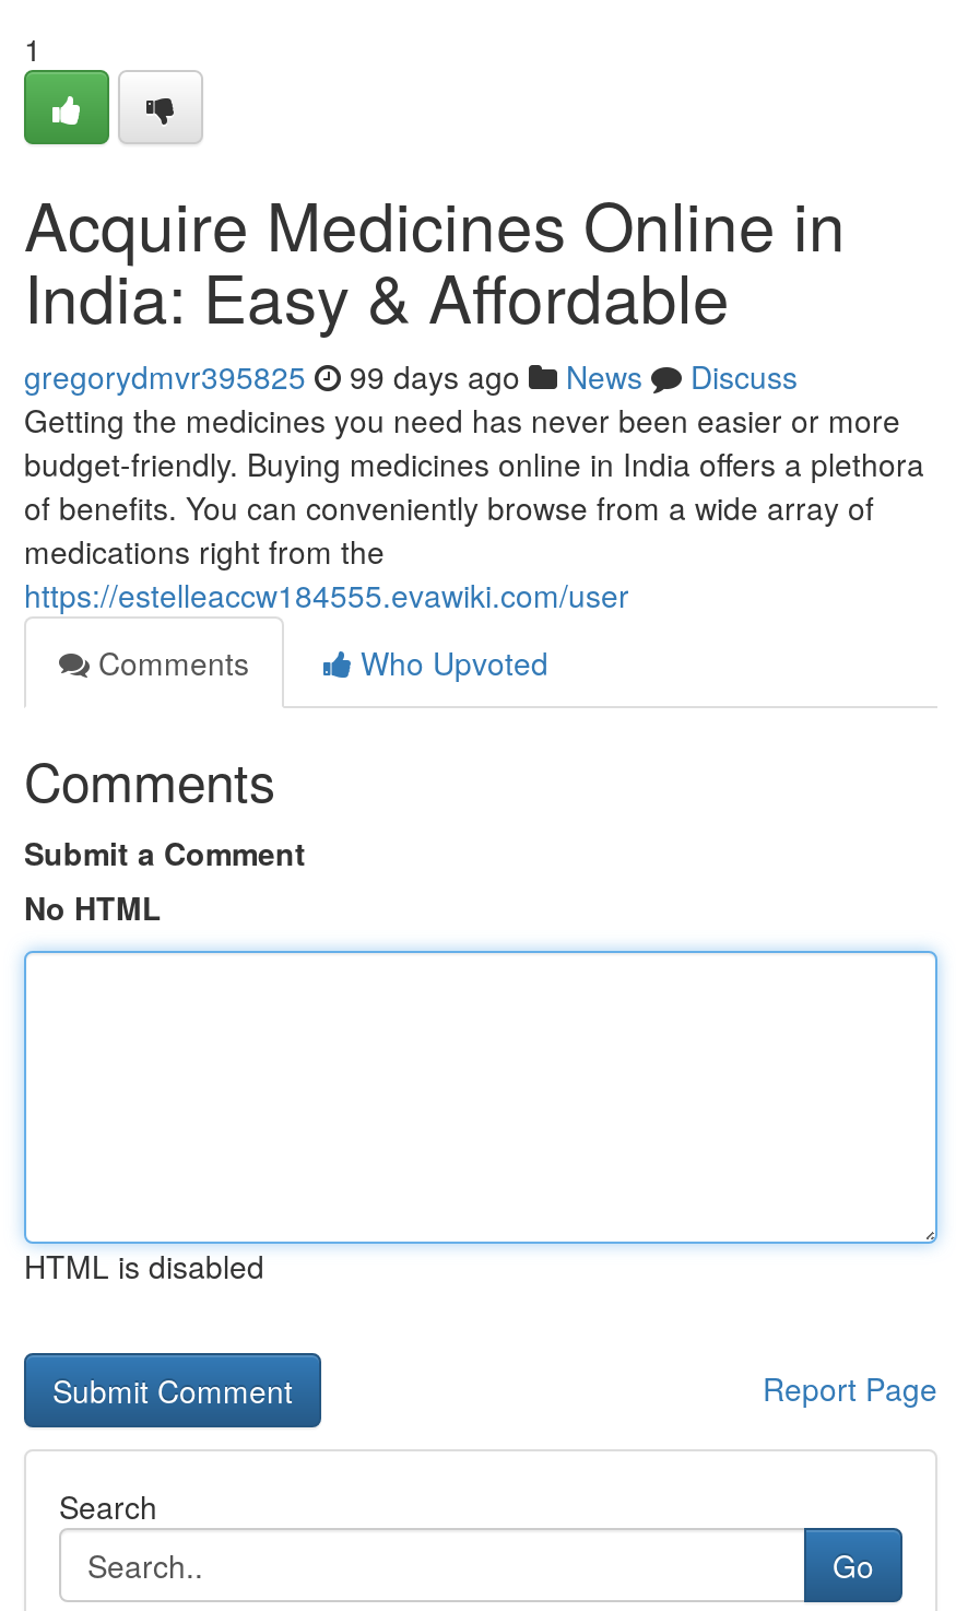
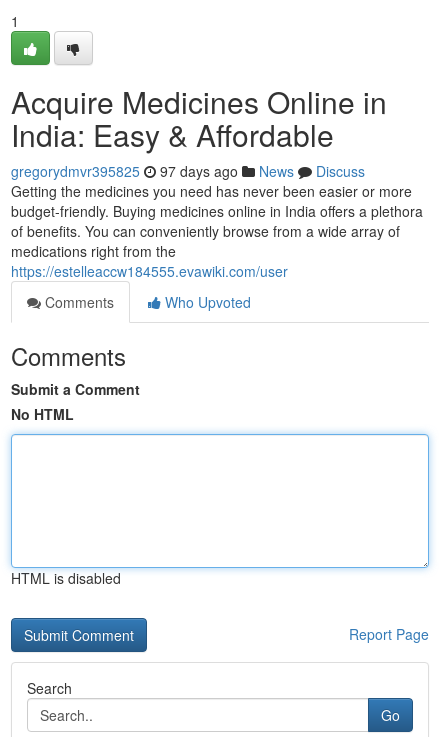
- gregorydmvr395825 99 days ago News Discuss
+ gregorydmvr395825 97 days ago News Discuss
